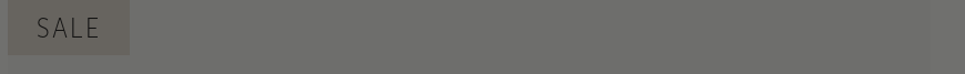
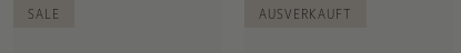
+ AUSVERKAUFT
